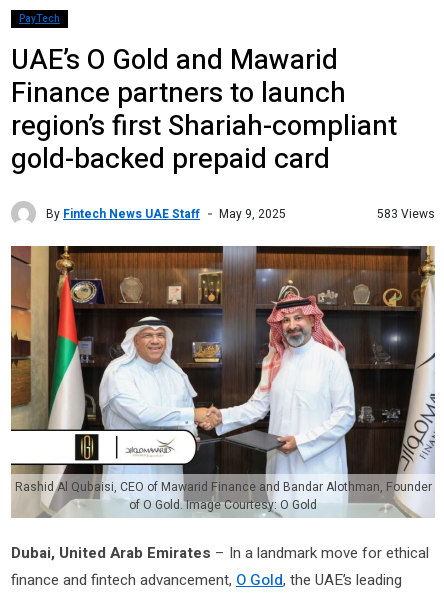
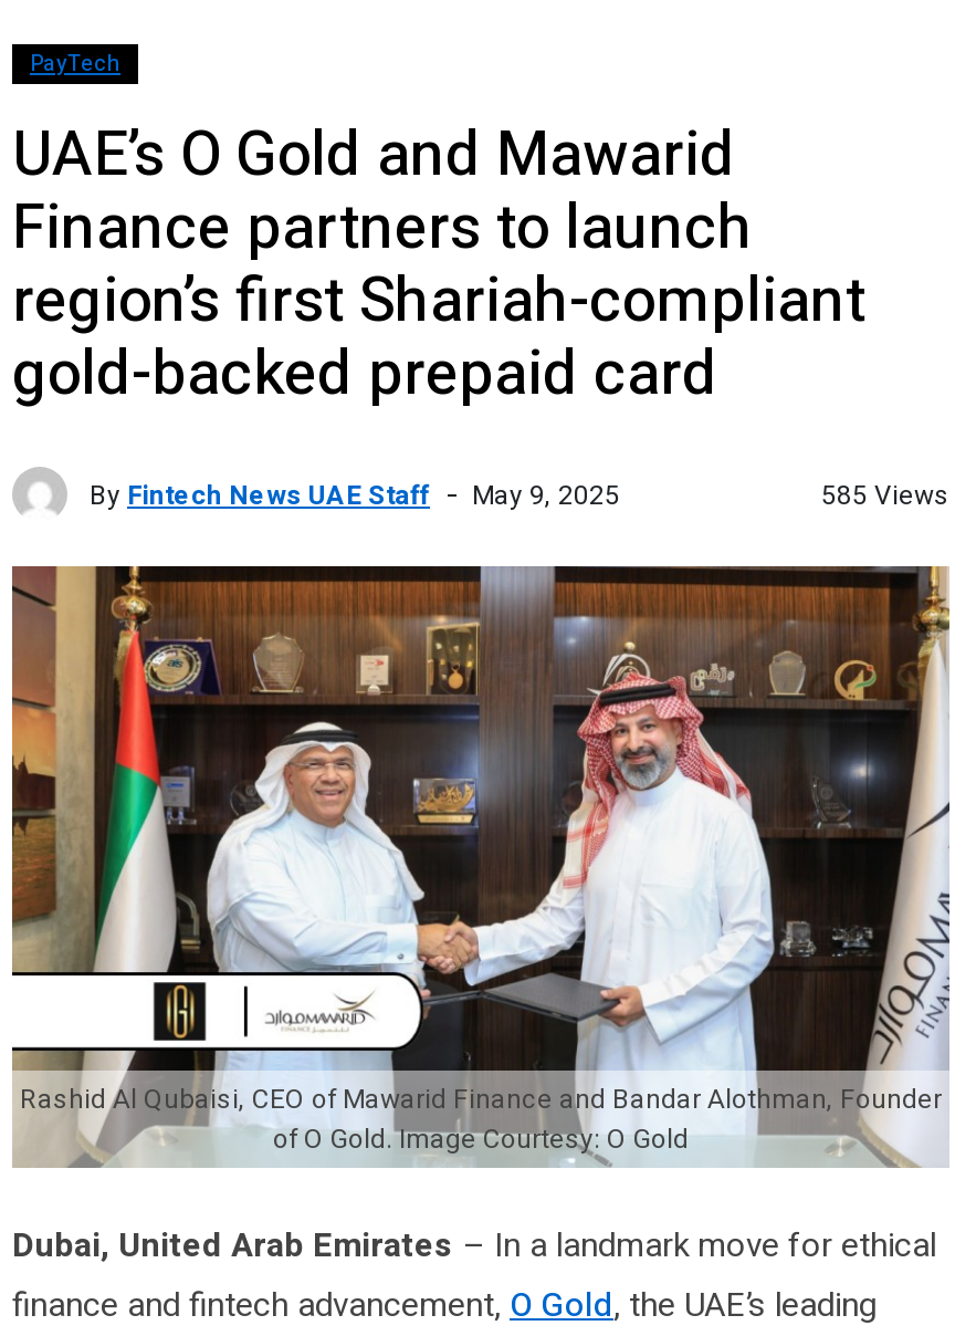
- 583 Views
+ 585 Views
